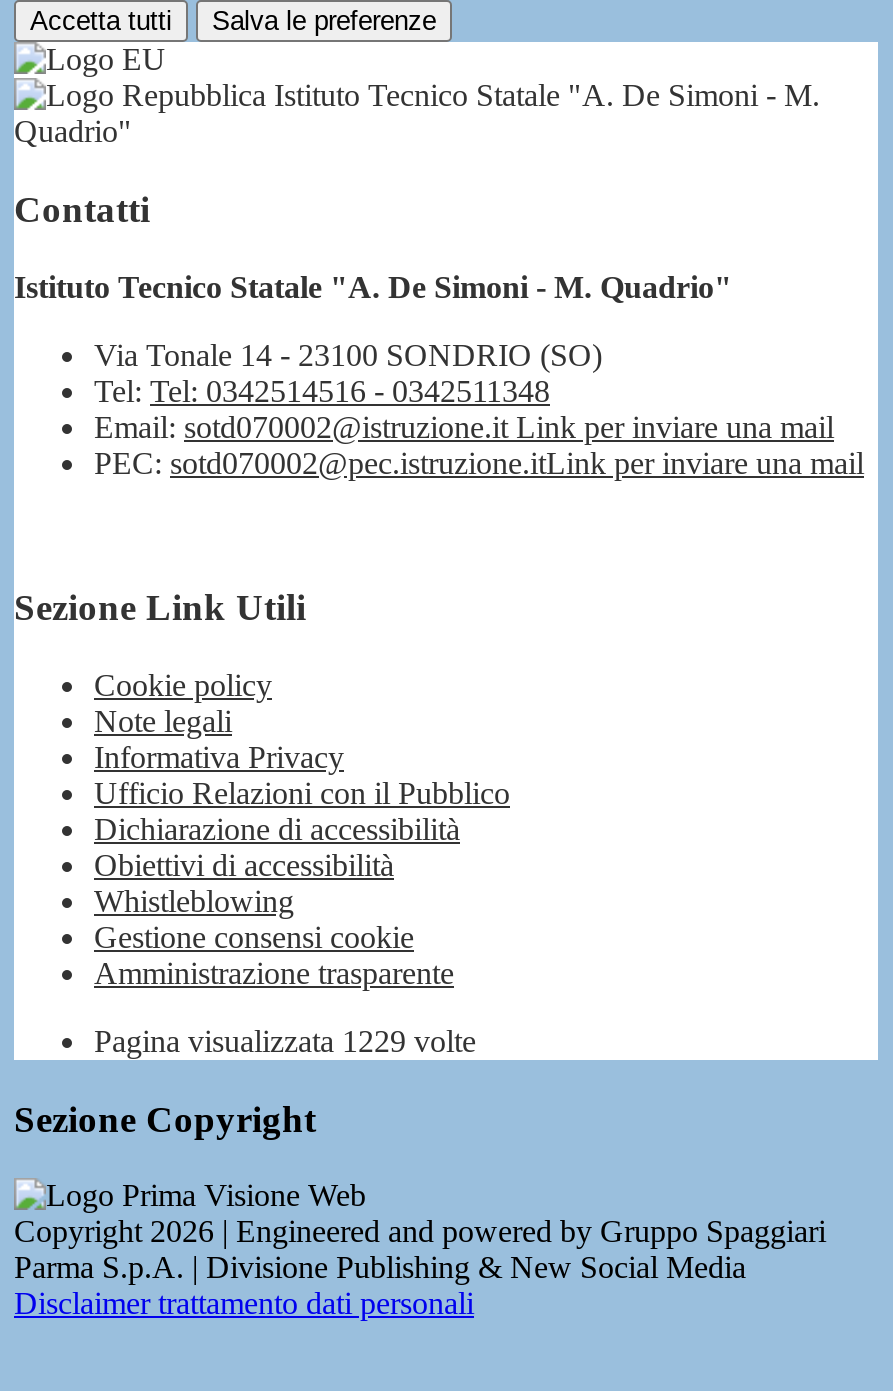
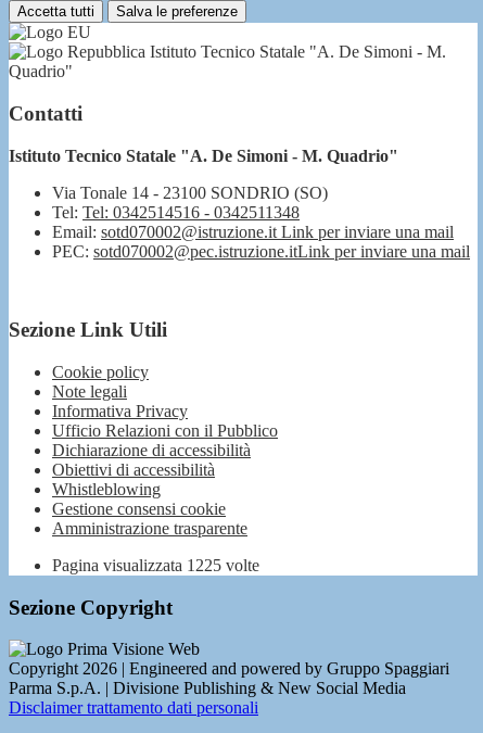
- Pagina visualizzata 1229 volte
+ Pagina visualizzata 1225 volte
